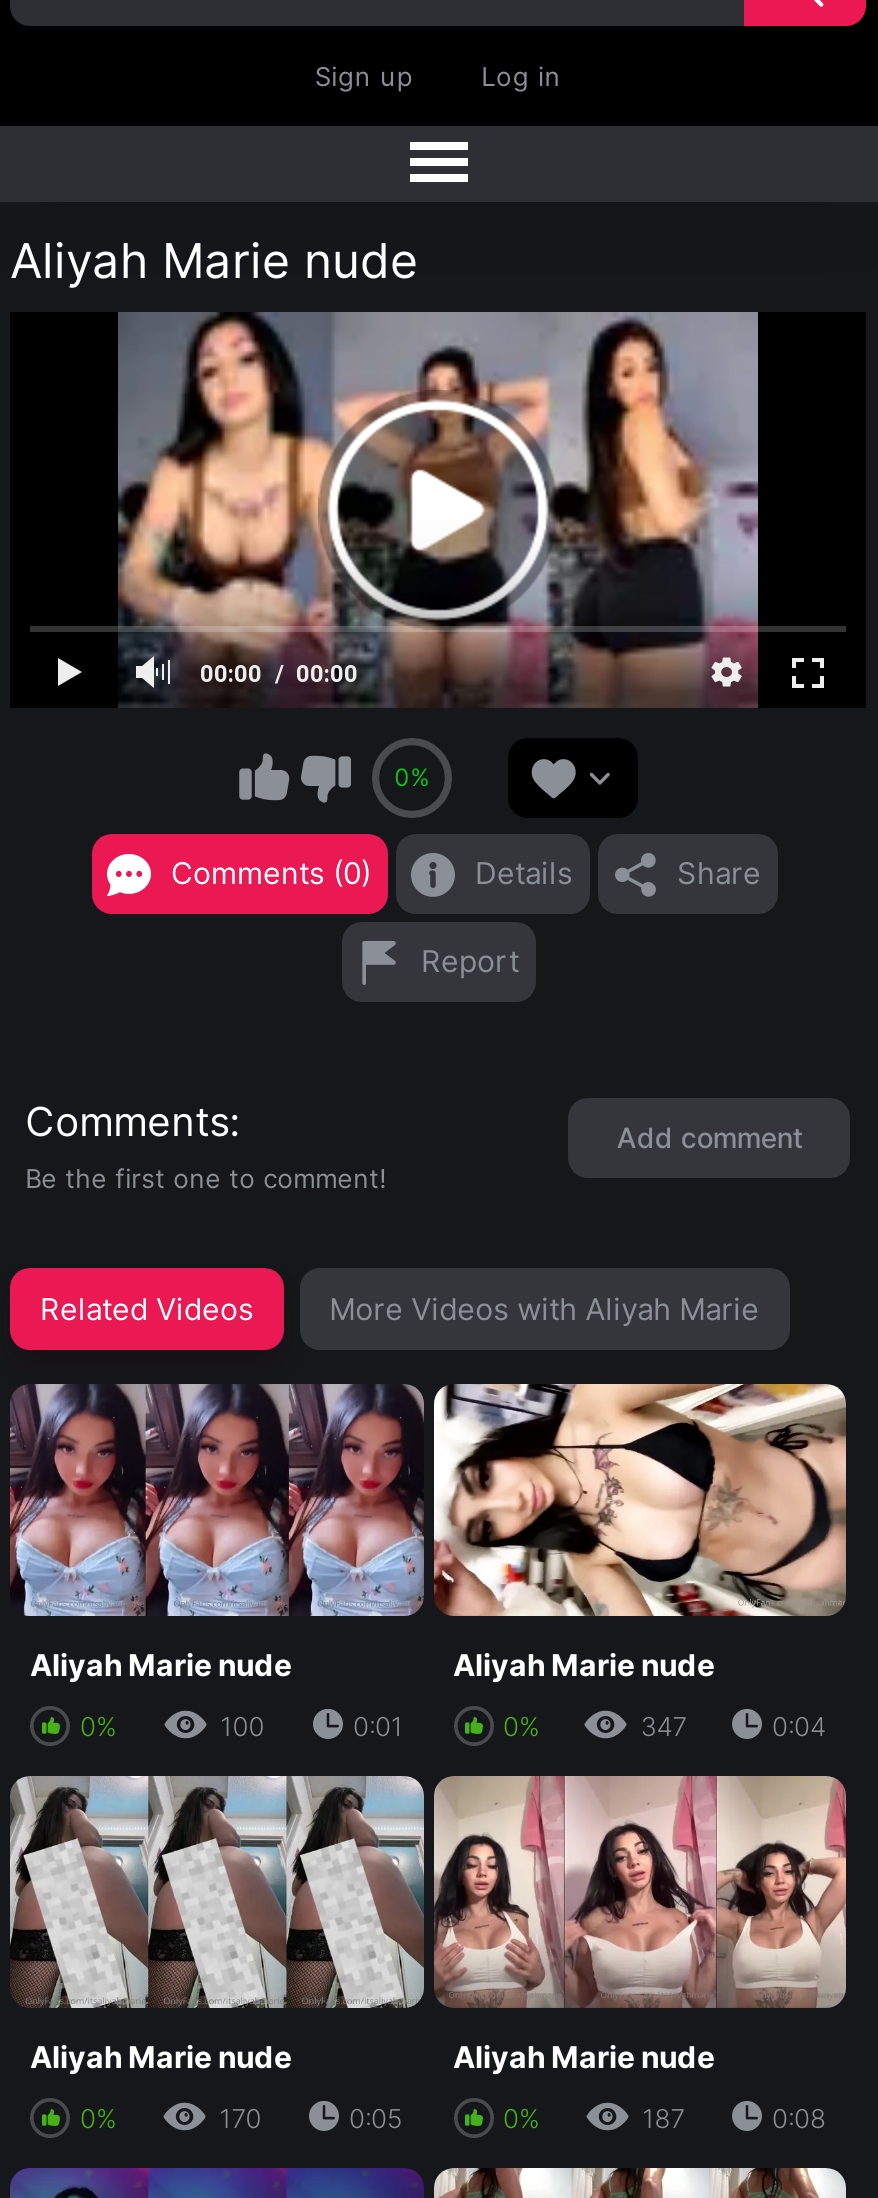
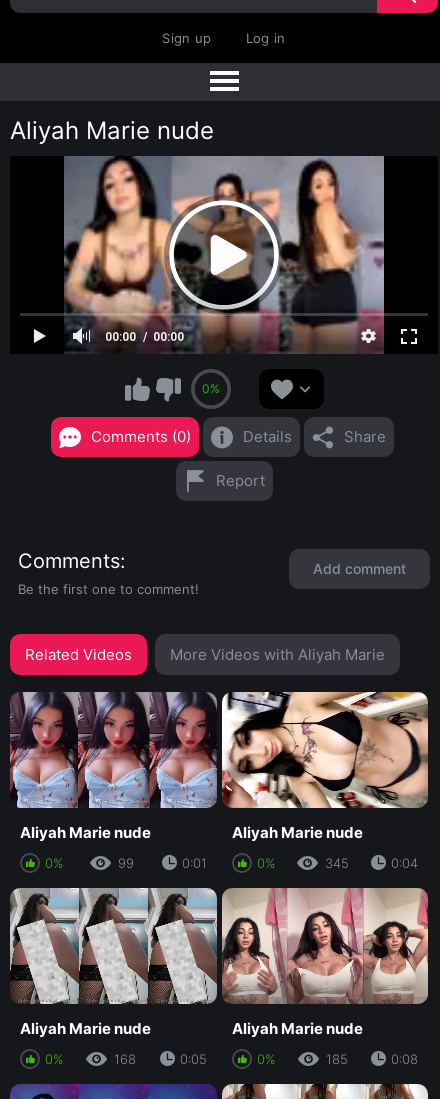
- 100
+ 99

- 347
+ 345

- 170
+ 168

- 187
+ 185
